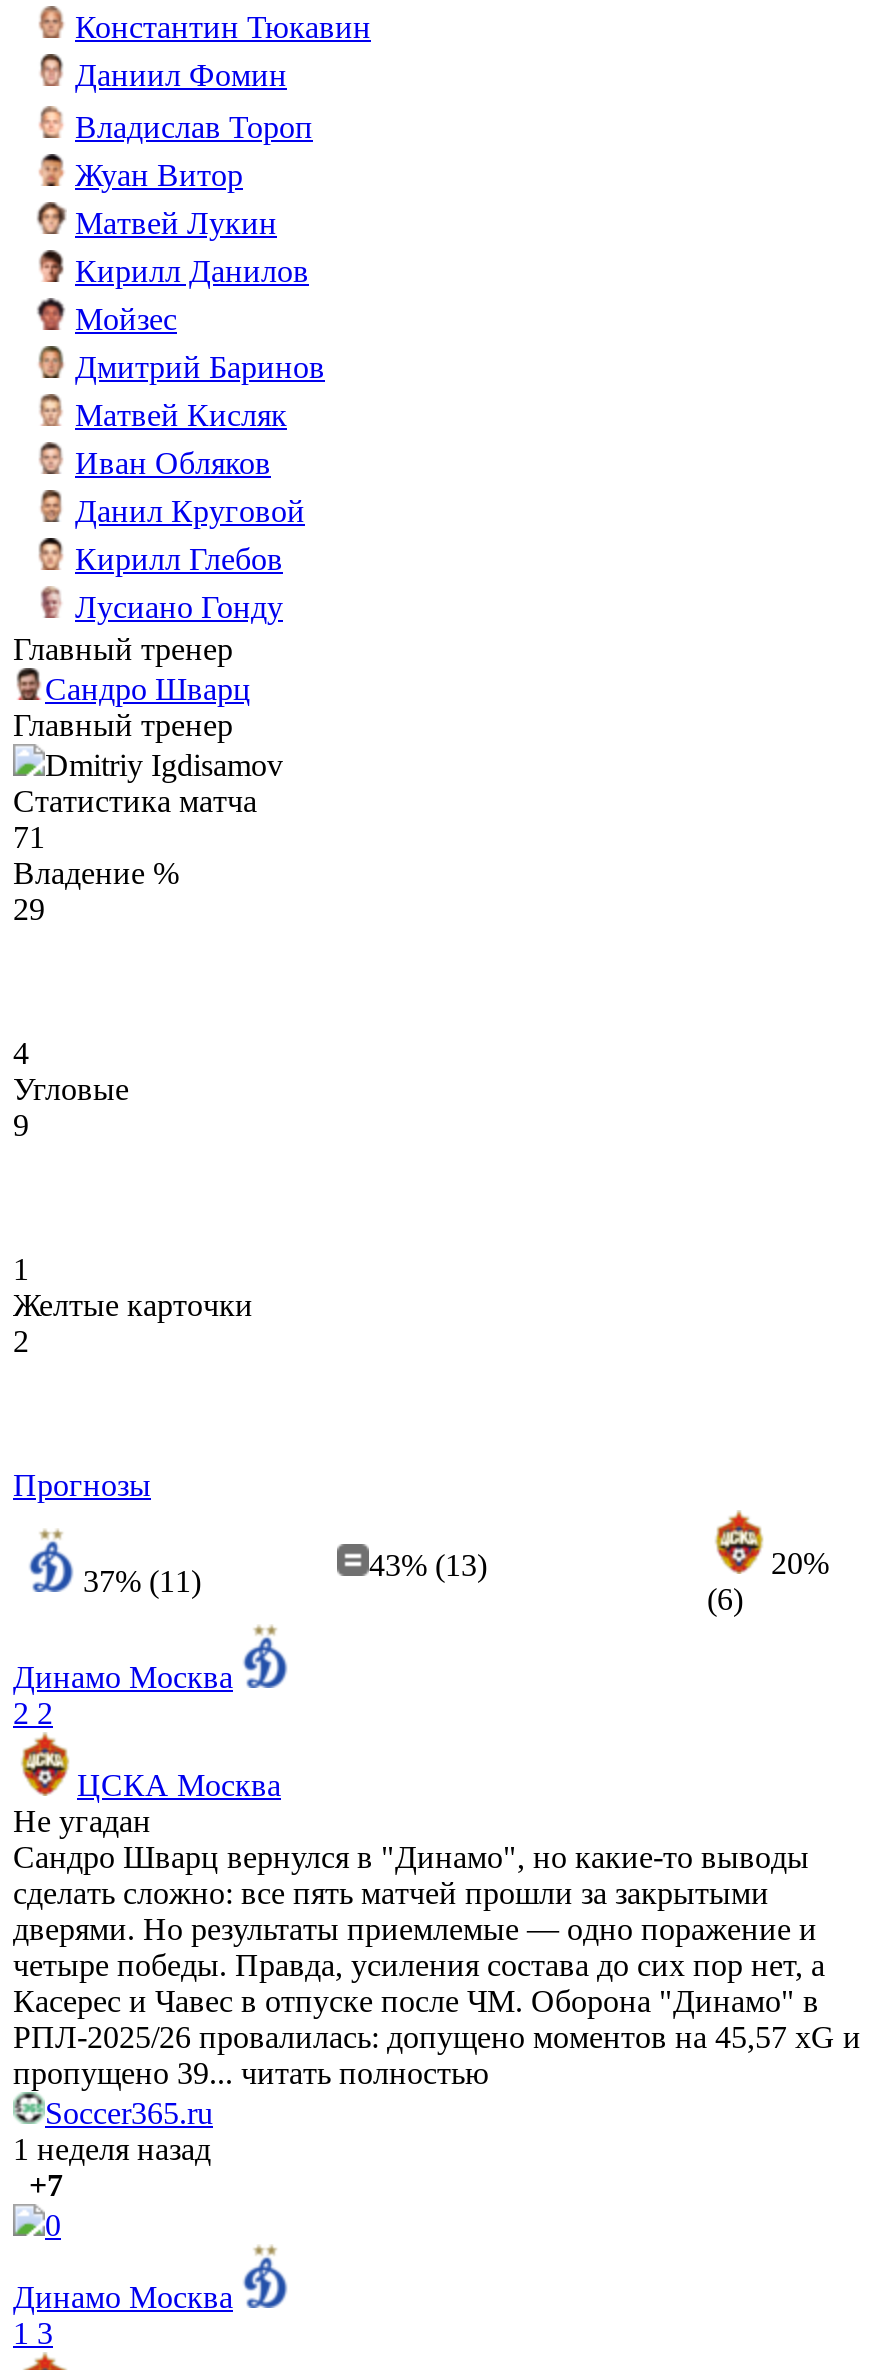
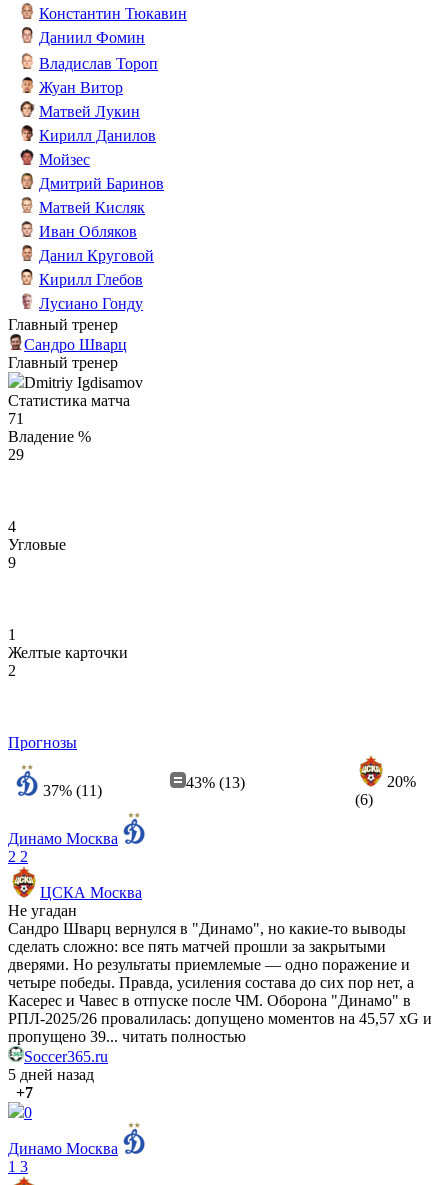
- 1 неделя назад
+ 5 дней назад
